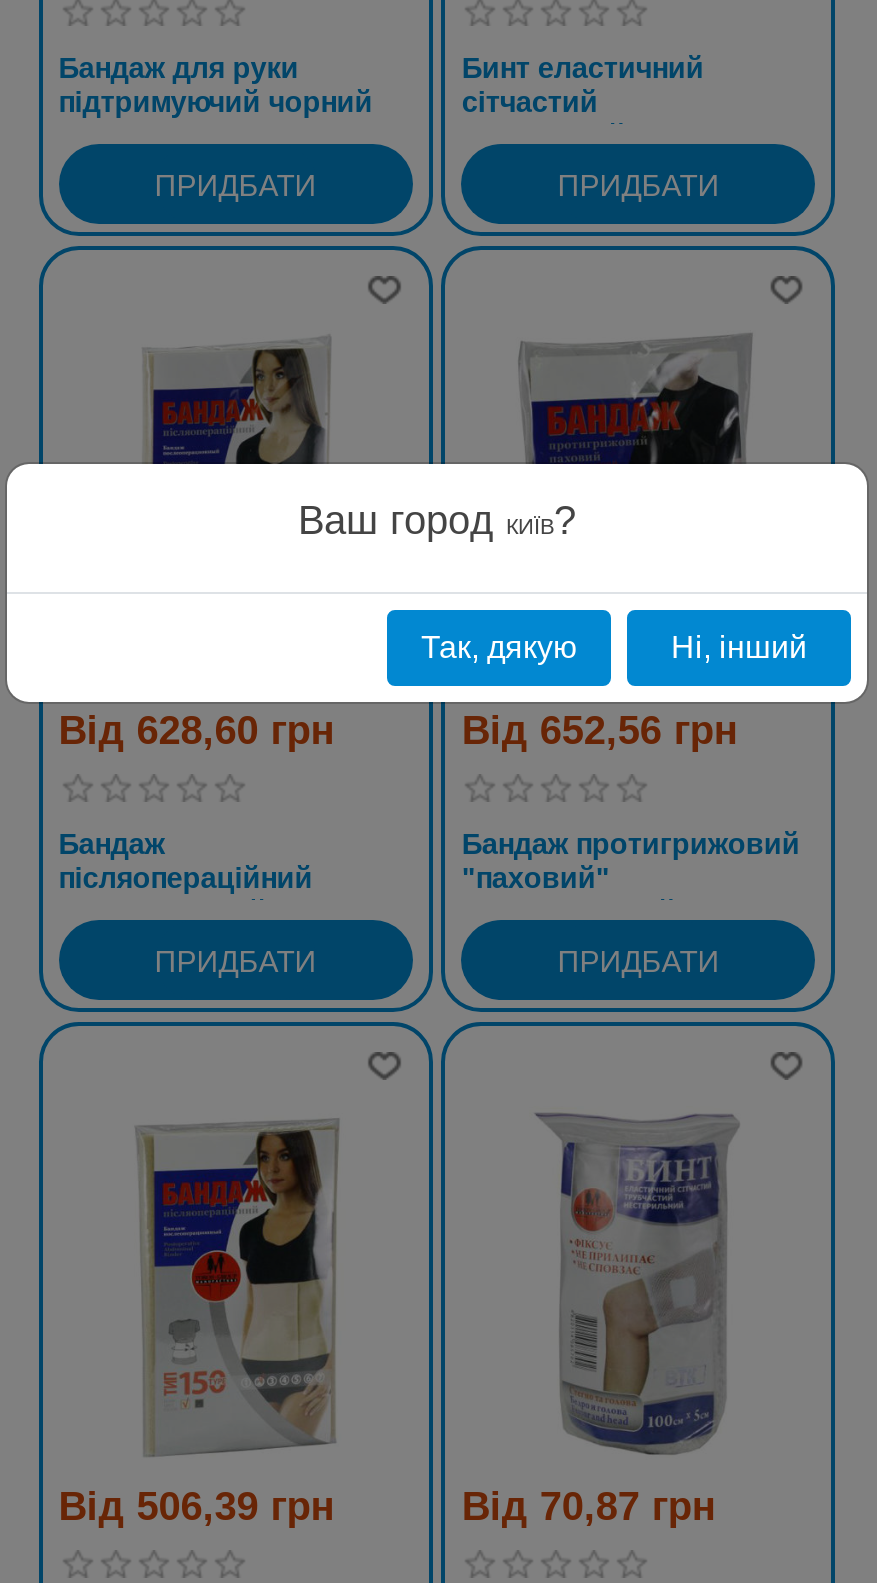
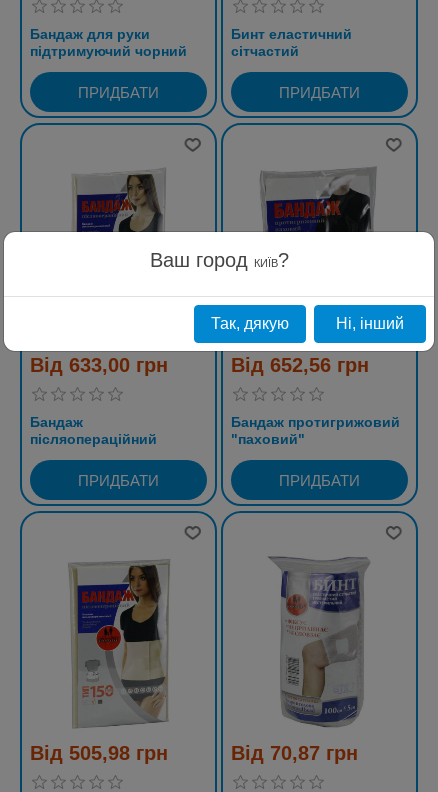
- Від 628,60 грн
+ Від 633,00 грн

- Від 506,39 грн
+ Від 505,98 грн
